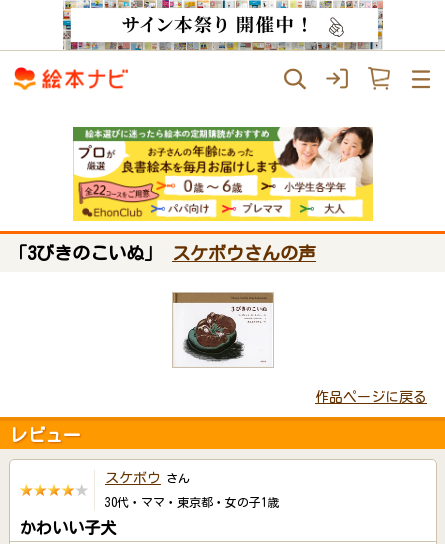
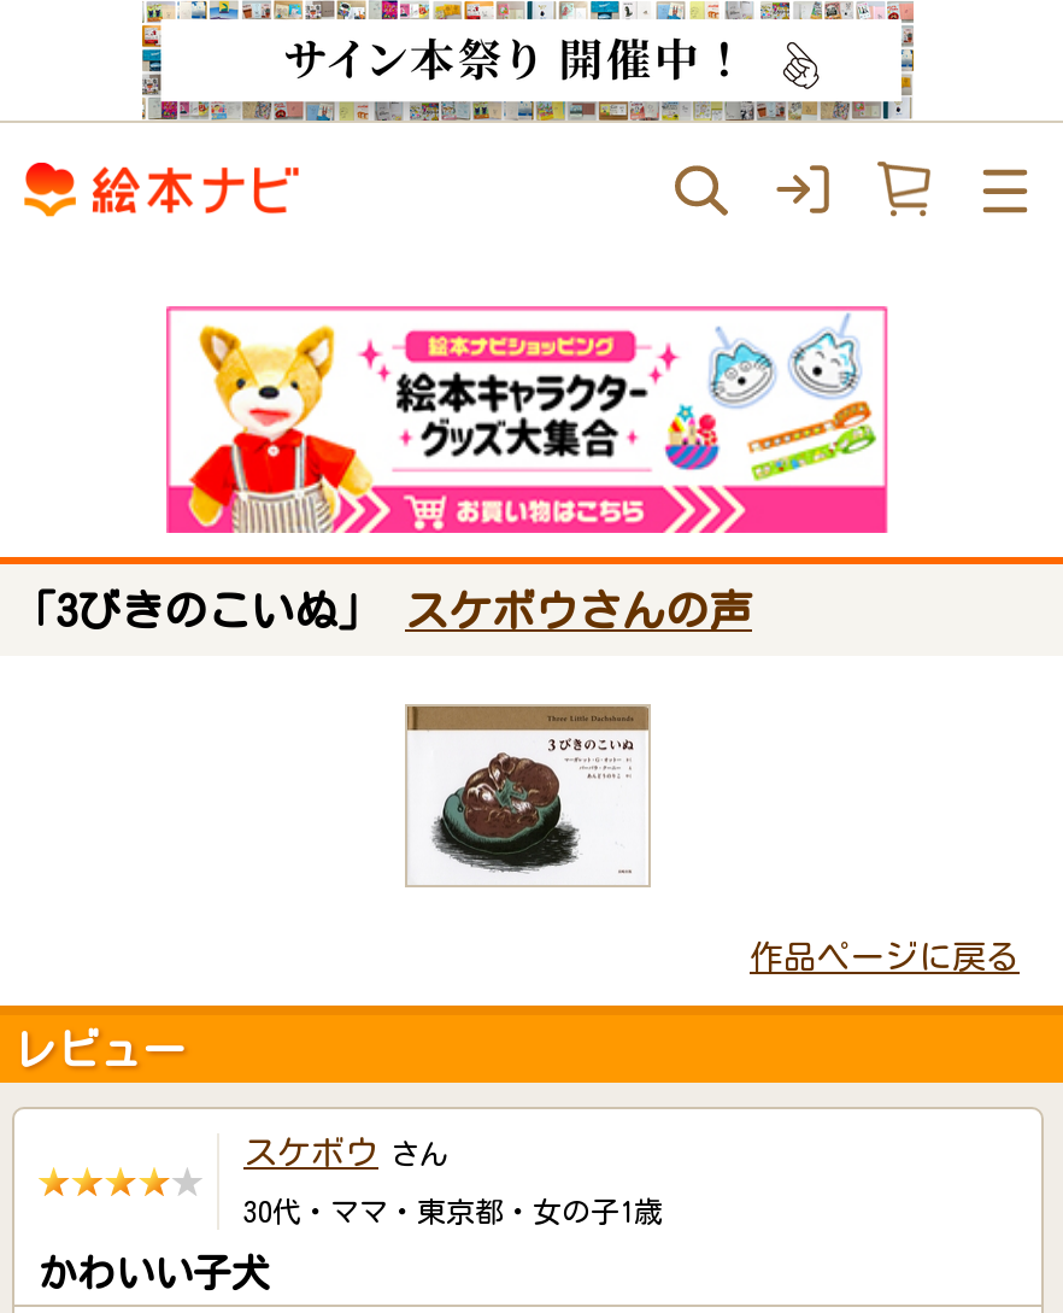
- [image]
+ [image]
